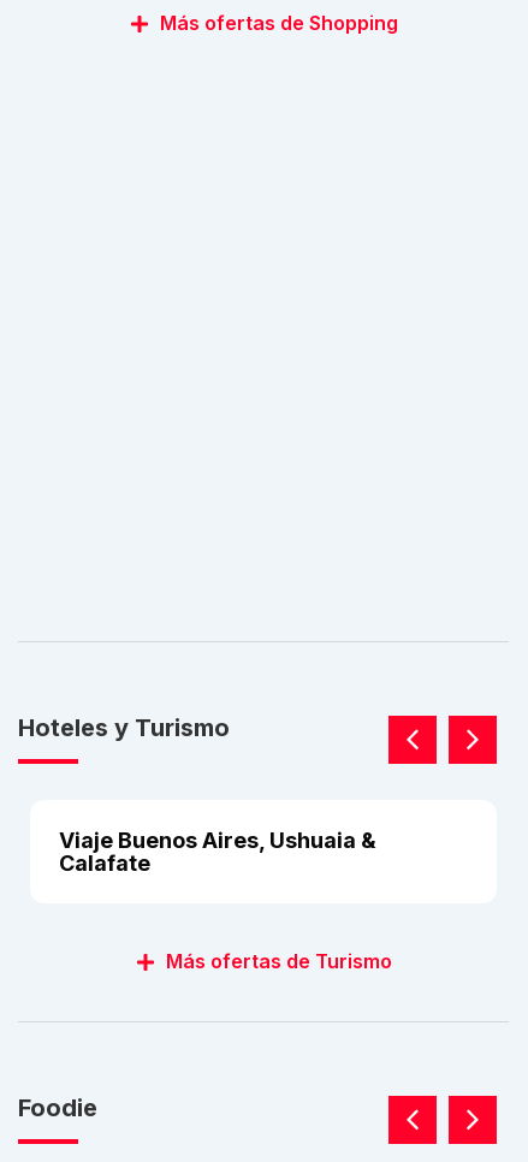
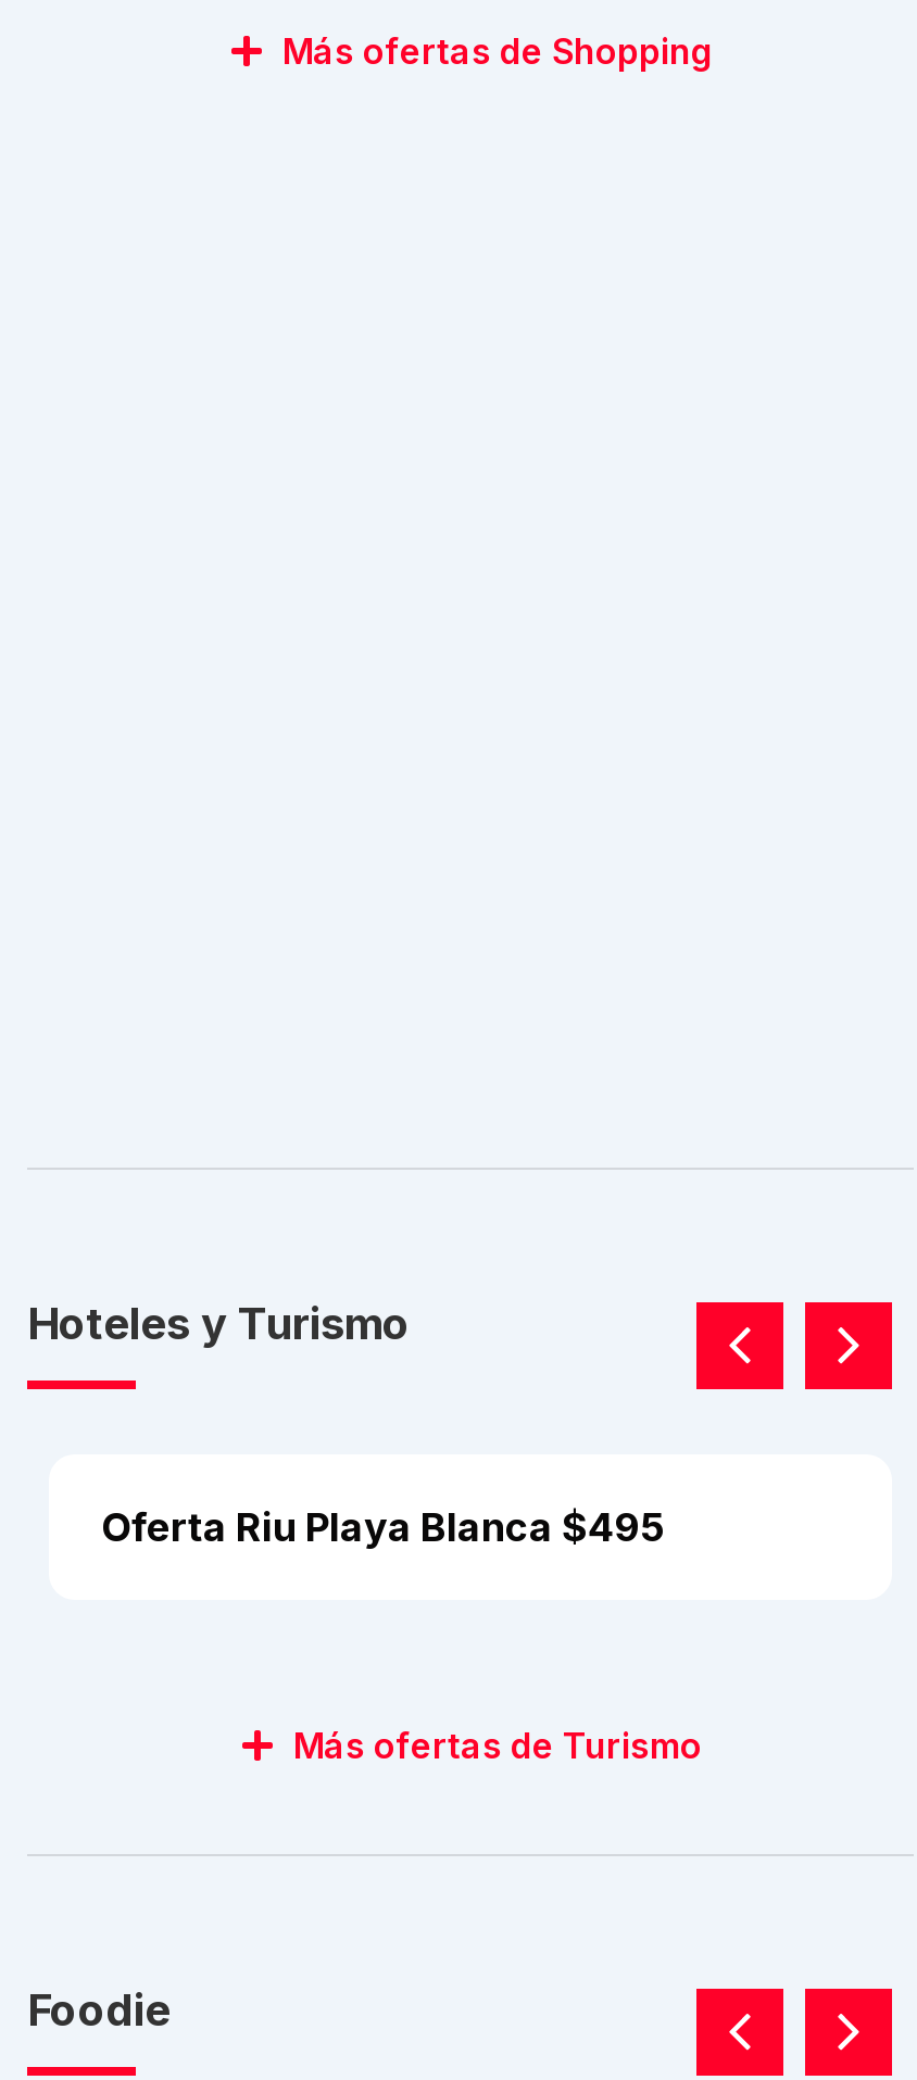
- Viaje Buenos Aires, Ushuaia &
- Calafate
+ Oferta Riu Playa Blanca $495
